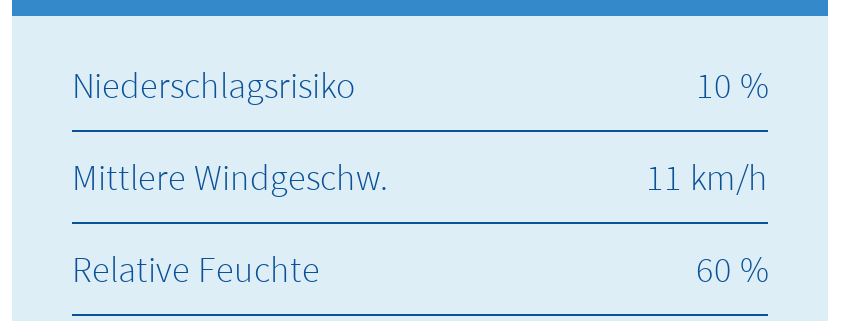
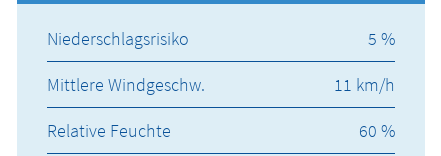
- 10 %
+ 5 %
